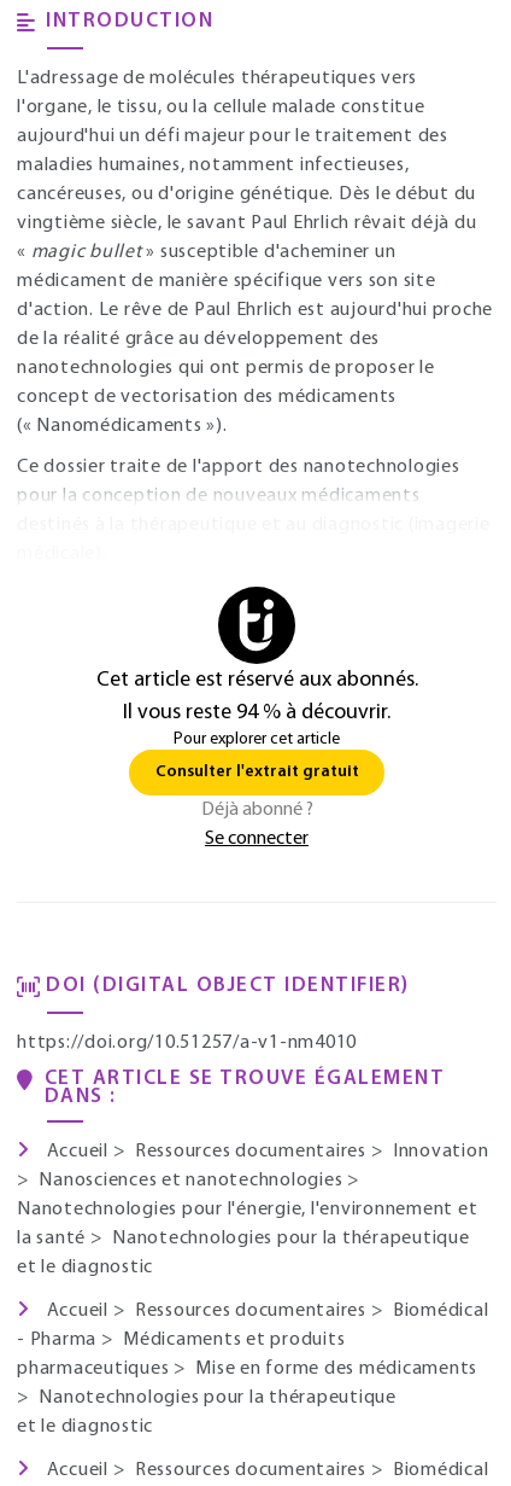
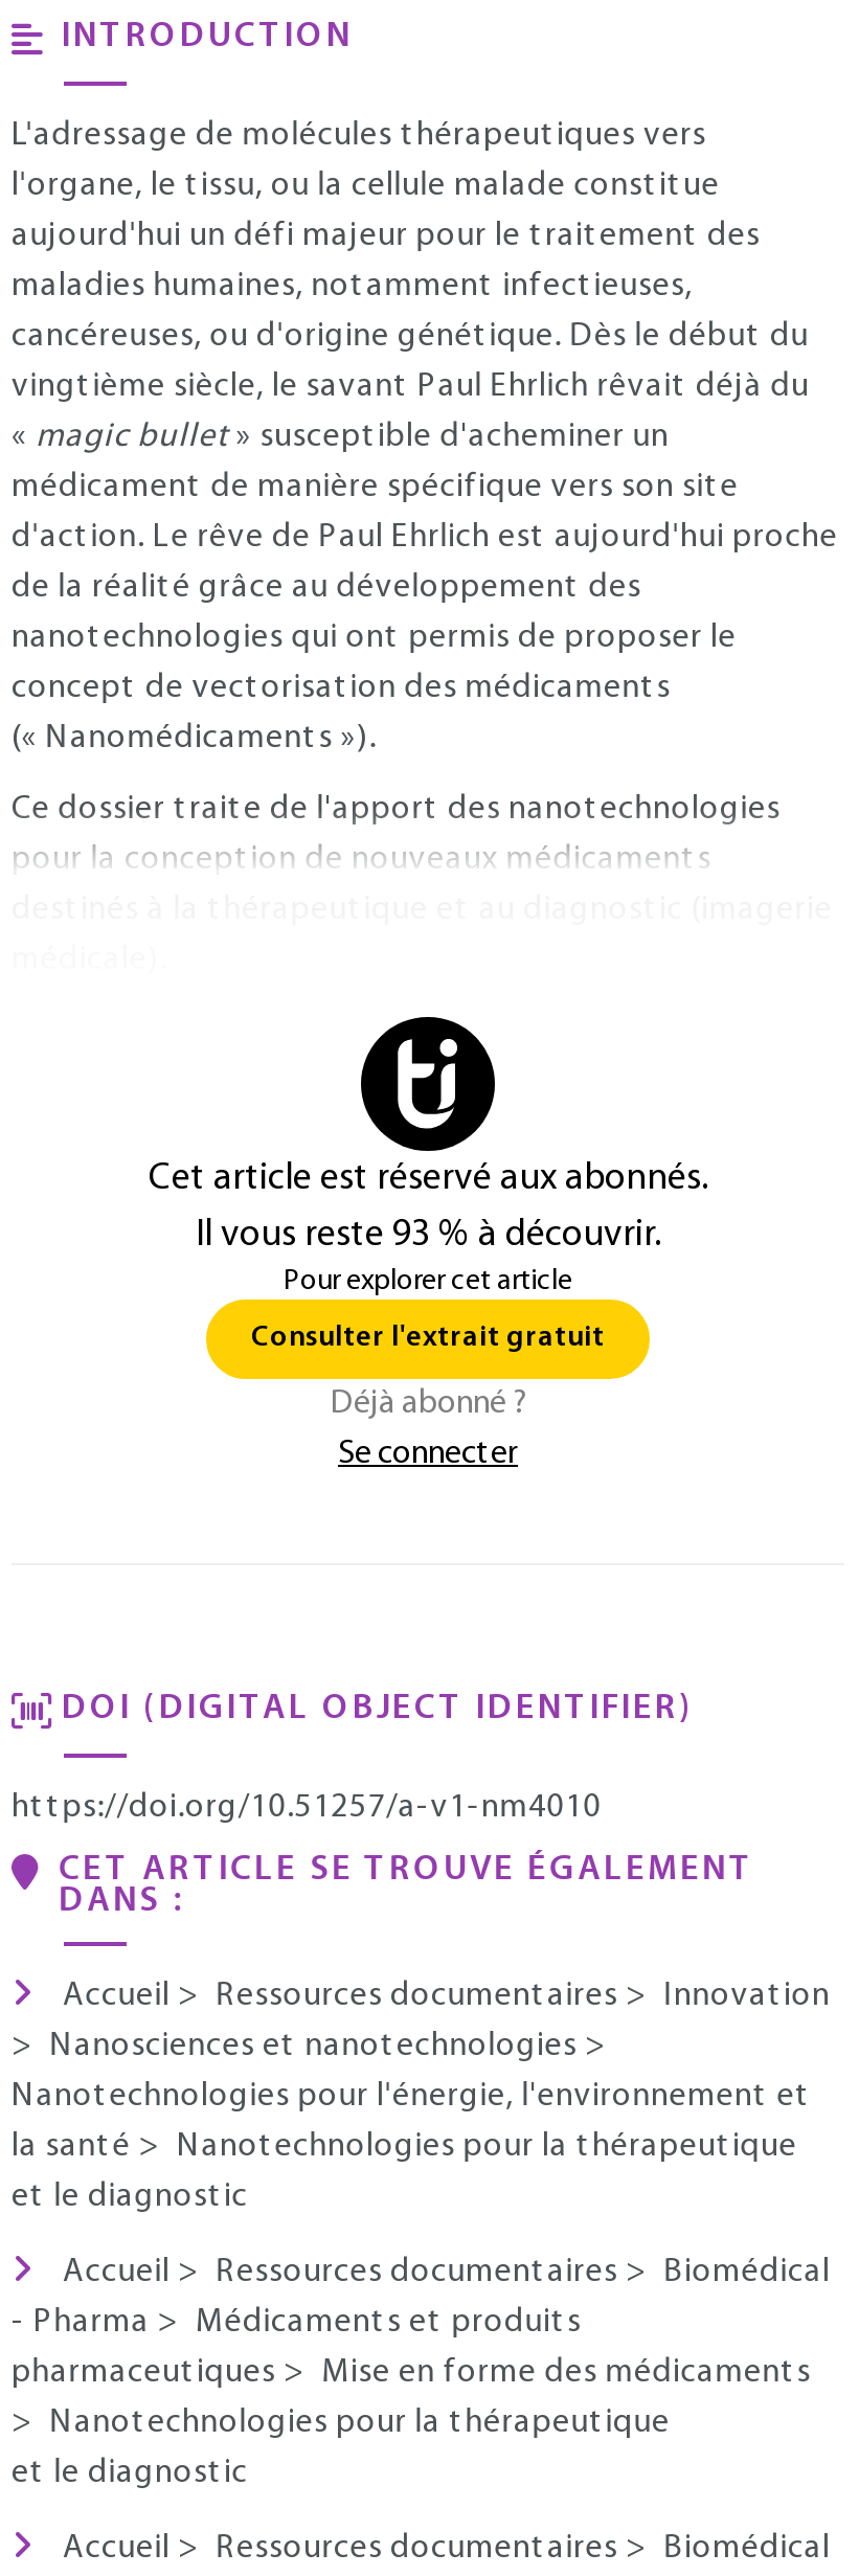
- Il vous reste 94 % à découvrir.
+ Il vous reste 93 % à découvrir.
